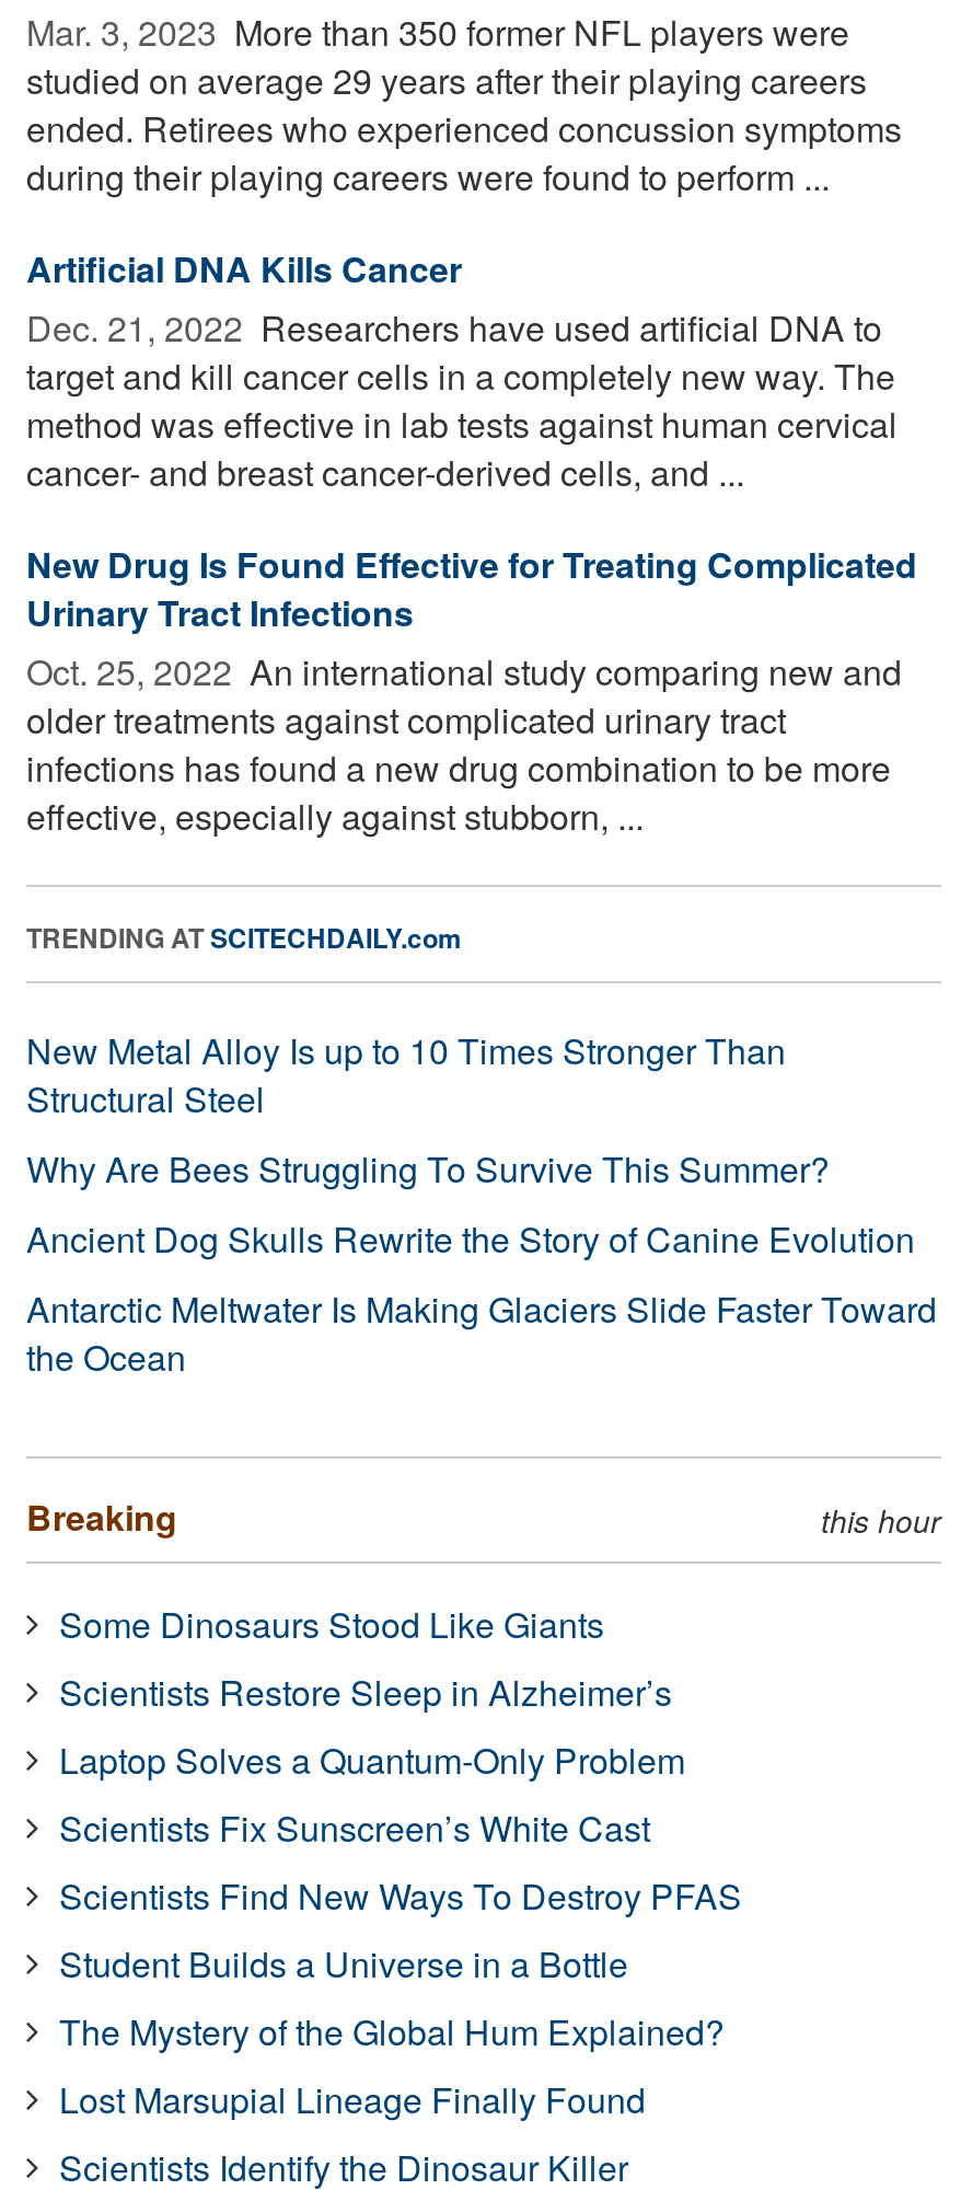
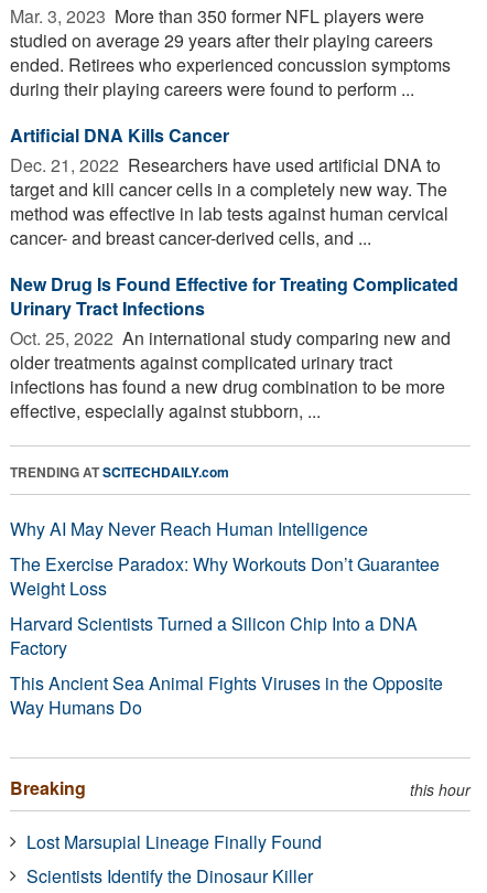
- New Metal Alloy Is up to 10 Times Stronger Than
- Structural Steel
- Why Are Bees Struggling To Survive This Summer?
- Ancient Dog Skulls Rewrite the Story of Canine Evolution
- Antarctic Meltwater Is Making Glaciers Slide Faster Toward
- the Ocean
+ Why AI May Never Reach Human Intelligence
+ The Exercise Paradox: Why Workouts Don’t Guarantee
+ Weight Loss
+ Harvard Scientists Turned a Silicon Chip Into a DNA
+ Factory
+ This Ancient Sea Animal Fights Viruses in the Opposite
+ Way Humans Do

moved down: Breaking | this hour

- Some Dinosaurs Stood Like Giants
- Scientists Restore Sleep in Alzheimer’s
- Laptop Solves a Quantum-Only Problem
- Scientists Fix Sunscreen’s White Cast
- Scientists Find New Ways To Destroy PFAS
- Student Builds a Universe in a Bottle
- The Mystery of the Global Hum Explained?
